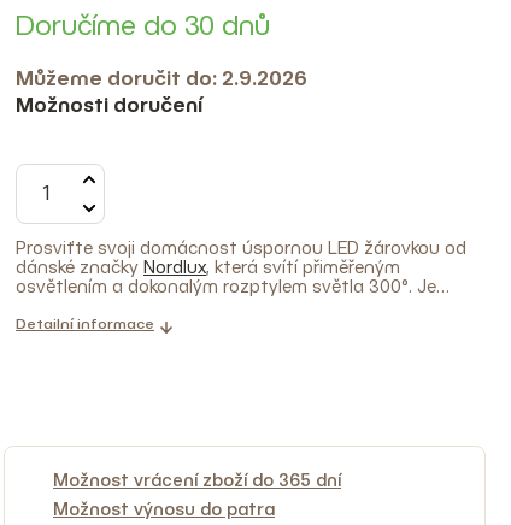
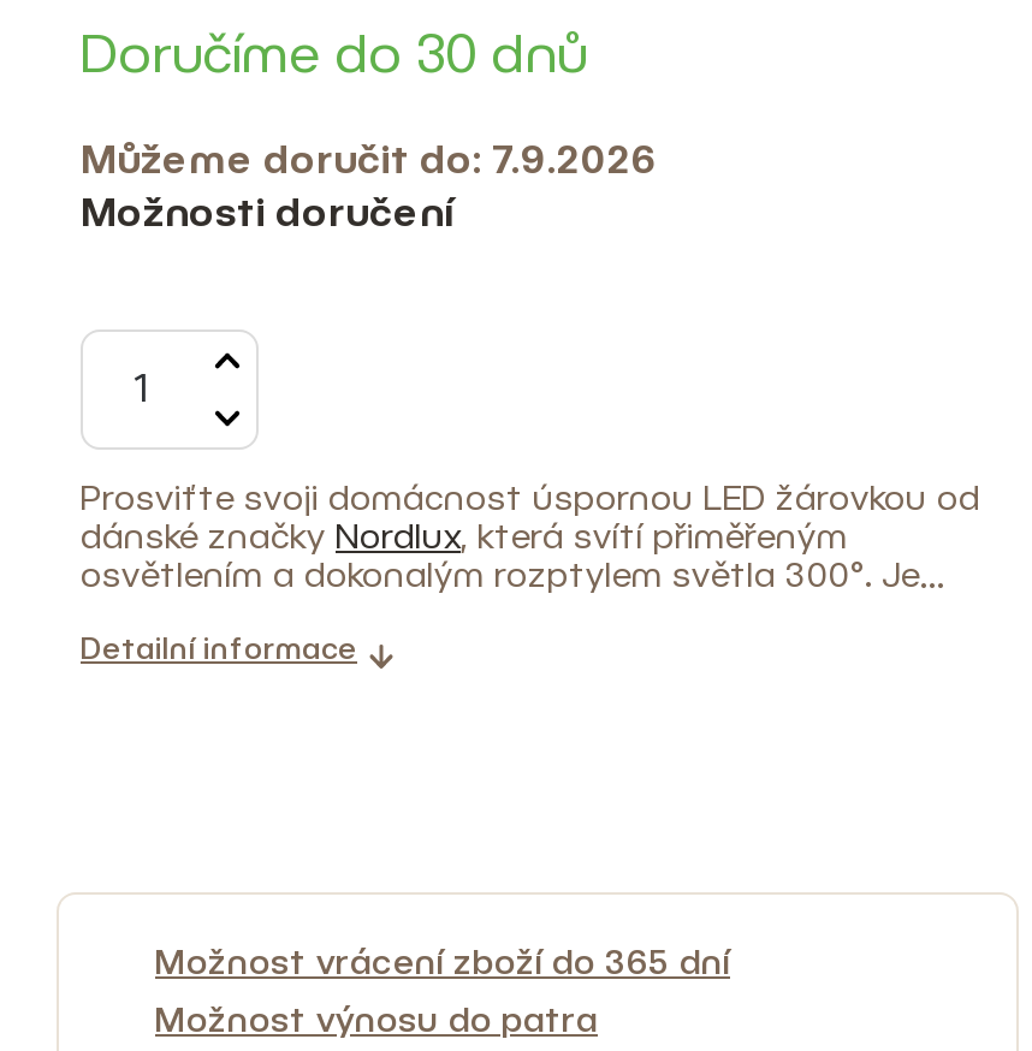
- Můžeme doručit do: 2.9.2026
+ Můžeme doručit do: 7.9.2026
